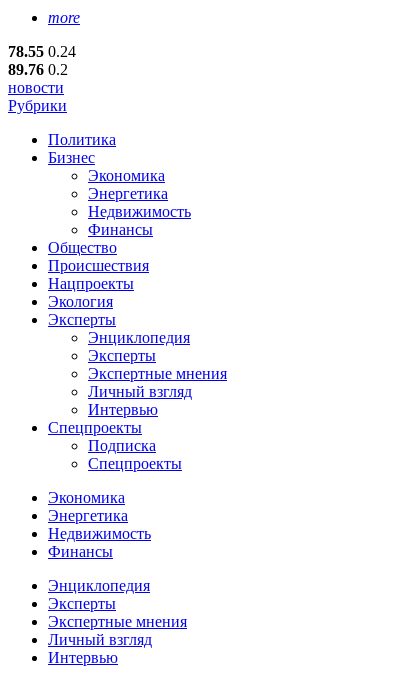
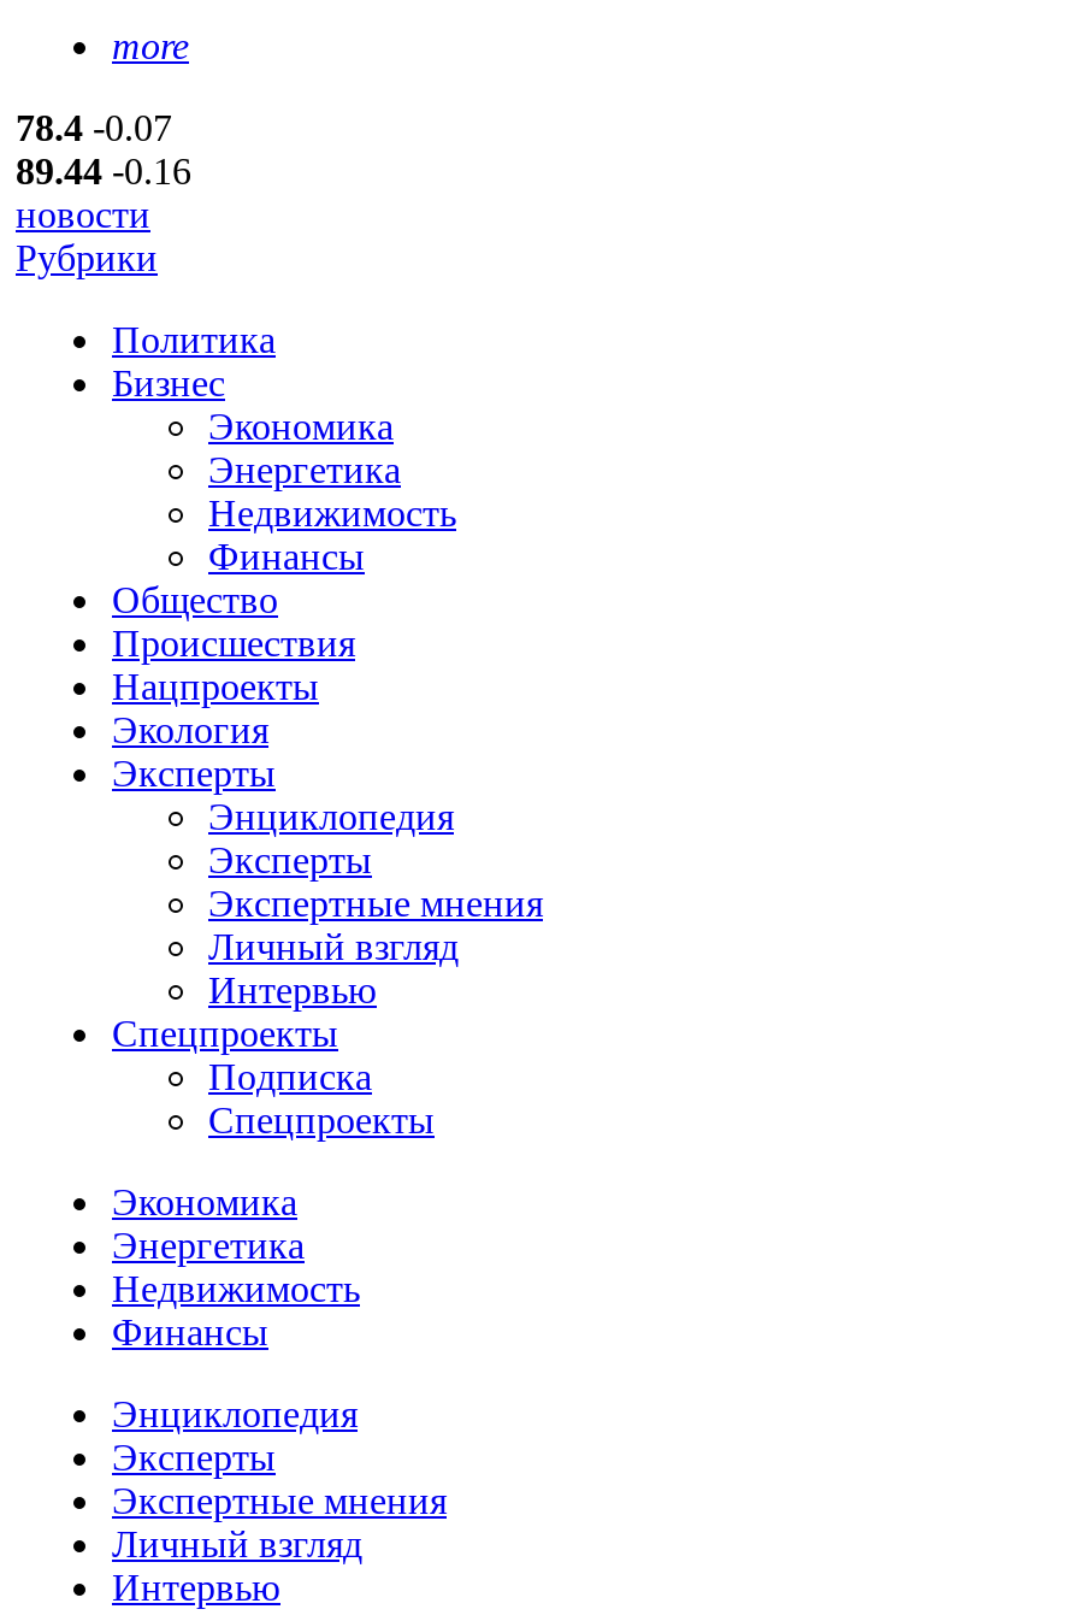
- 78.55 0.24
+ 78.4 -0.07

- 89.76 0.2
+ 89.44 -0.16
